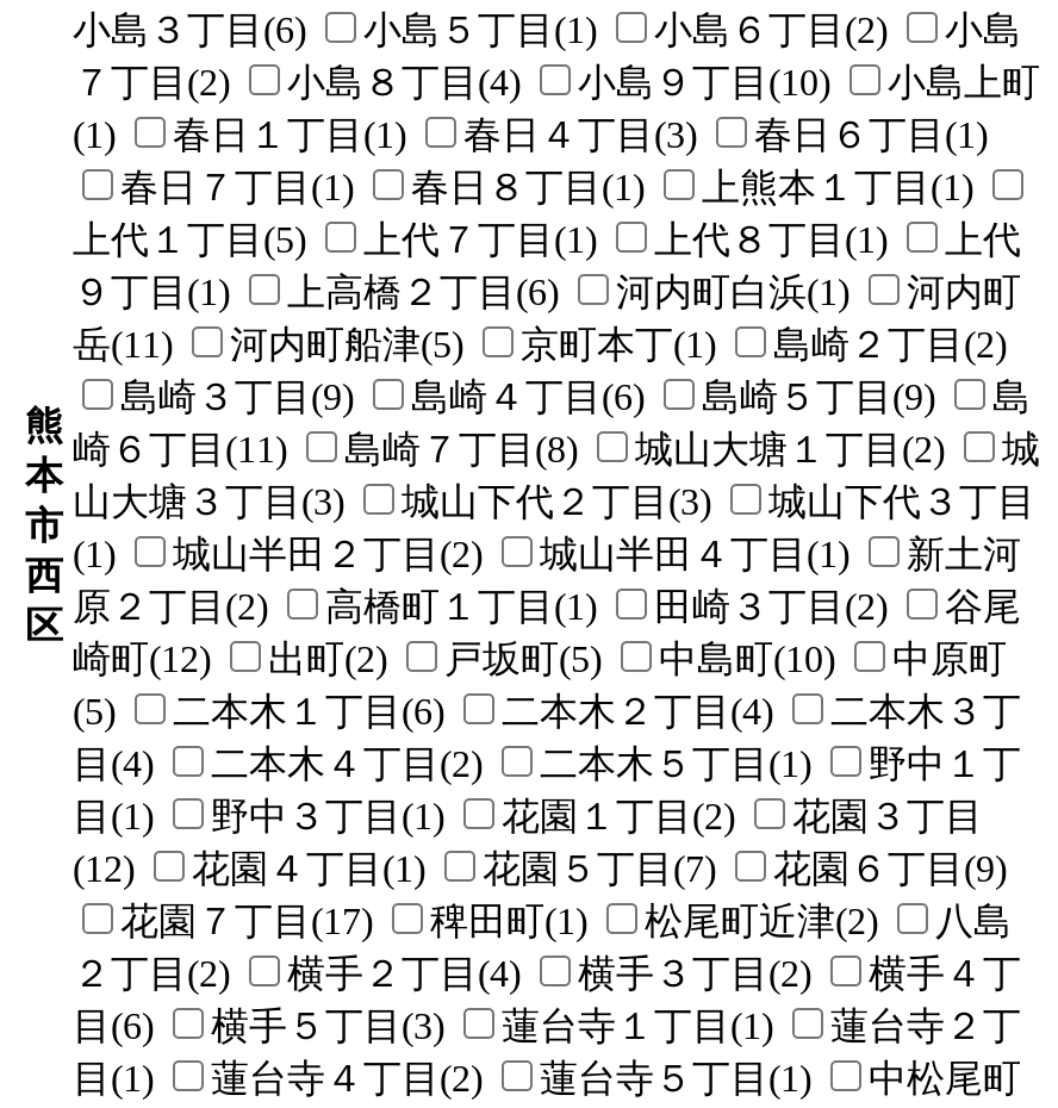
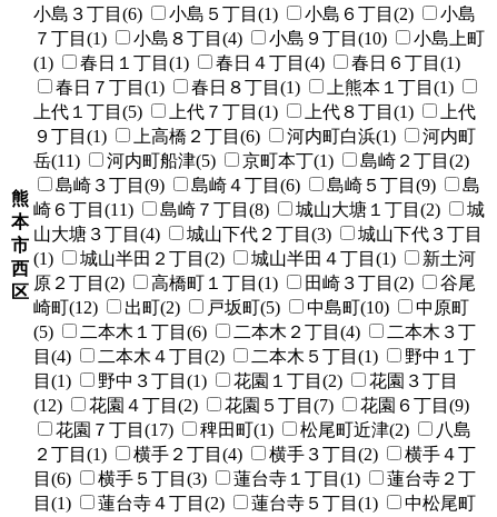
- ７丁目(2) 小島８丁目(4) 小島９丁目(10) 小島上町
+ ７丁目(1) 小島８丁目(4) 小島９丁目(10) 小島上町

- (1) 春日１丁目(1) 春日４丁目(3) 春日６丁目(1)
+ (1) 春日１丁目(1) 春日４丁目(4) 春日６丁目(1)

- 山大塘３丁目(3) 城山下代２丁目(3) 城山下代３丁目
+ 山大塘３丁目(4) 城山下代２丁目(3) 城山下代３丁目

- (12) 花園４丁目(1) 花園５丁目(7) 花園６丁目(9)
+ (12) 花園４丁目(2) 花園５丁目(7) 花園６丁目(9)

- ２丁目(2) 横手２丁目(4) 横手３丁目(2) 横手４丁
+ ２丁目(1) 横手２丁目(4) 横手３丁目(2) 横手４丁
